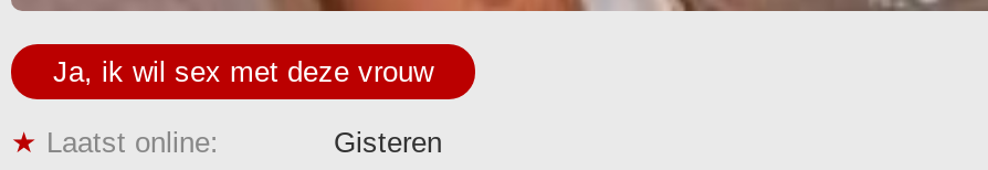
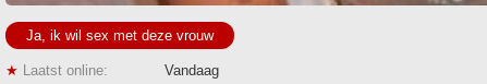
- Gisteren
+ Vandaag
